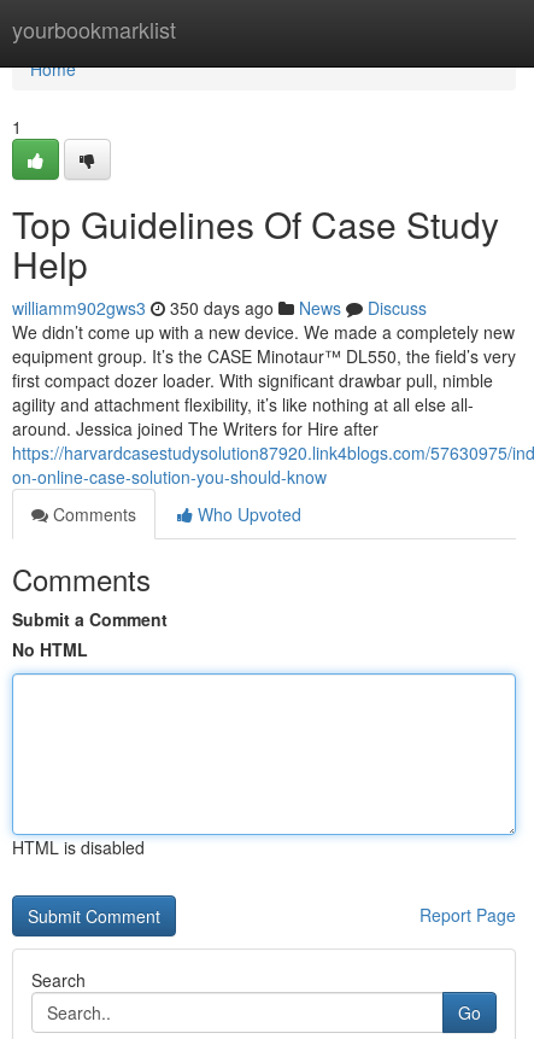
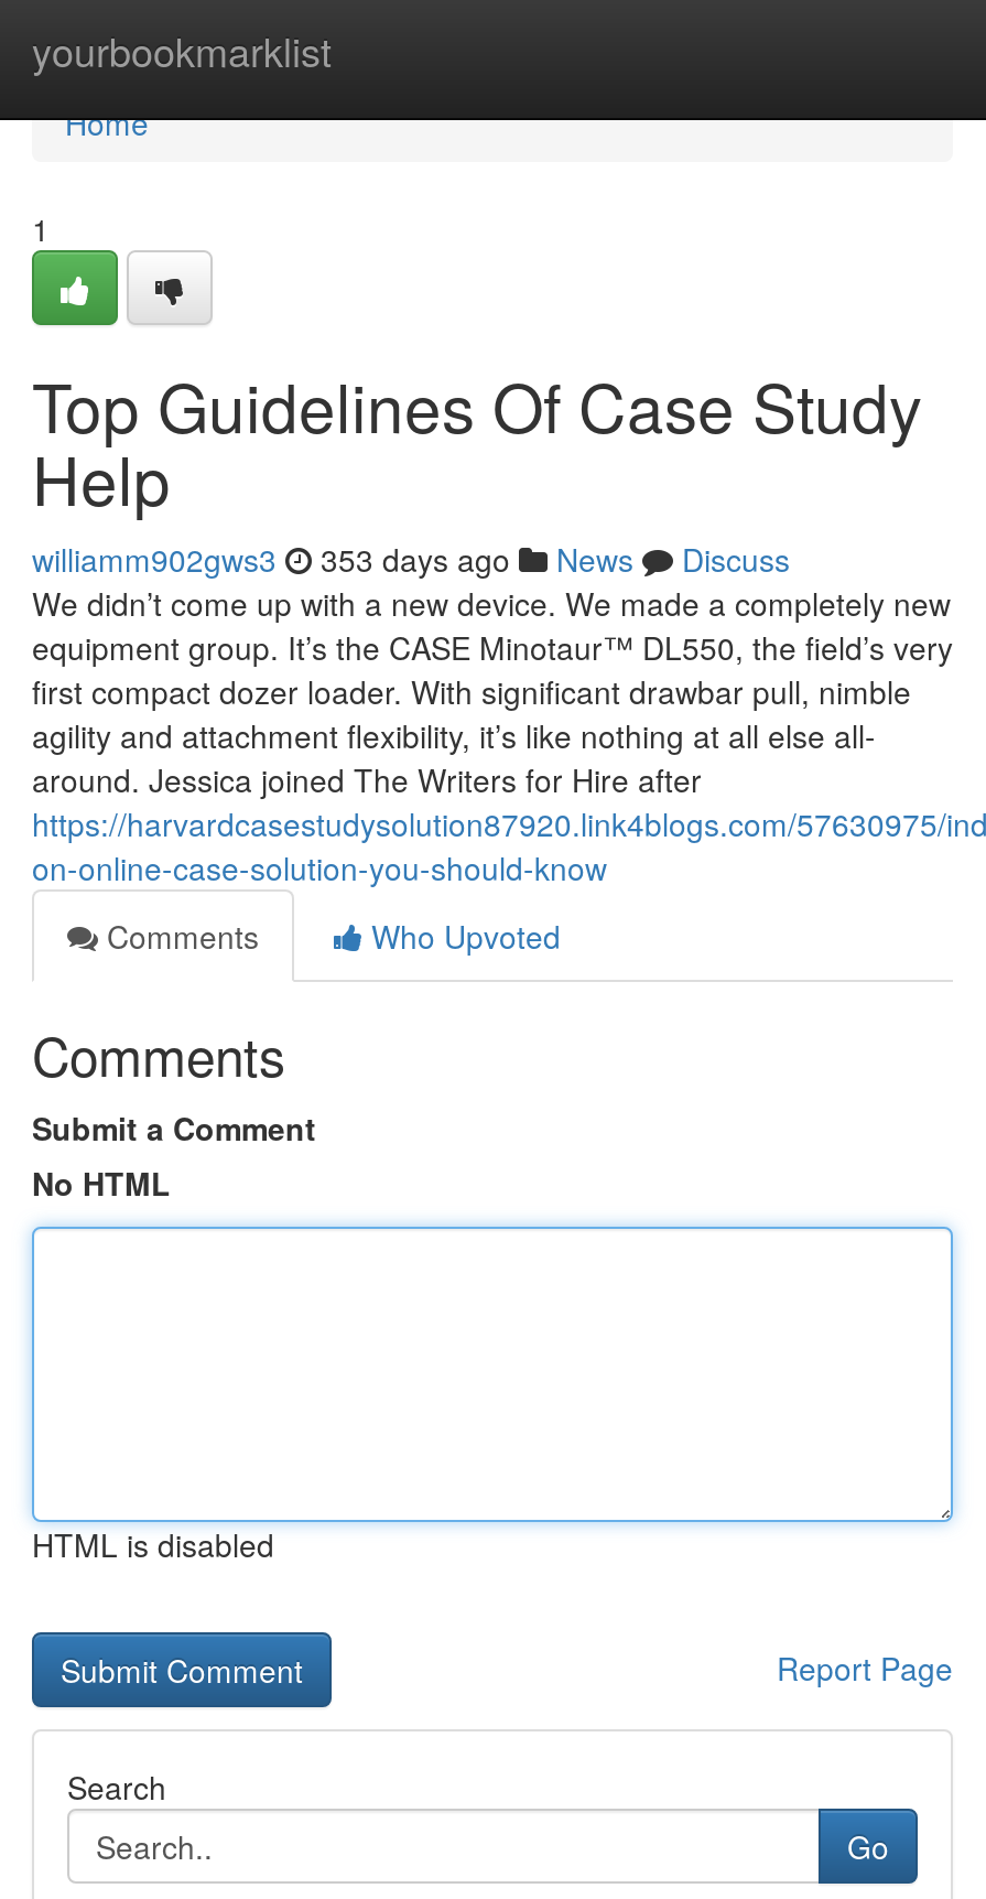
- williamm902gws3 350 days ago News Discuss
+ williamm902gws3 353 days ago News Discuss
